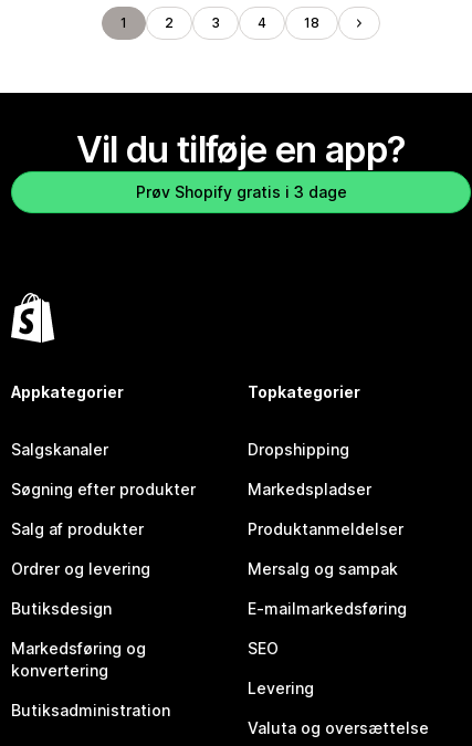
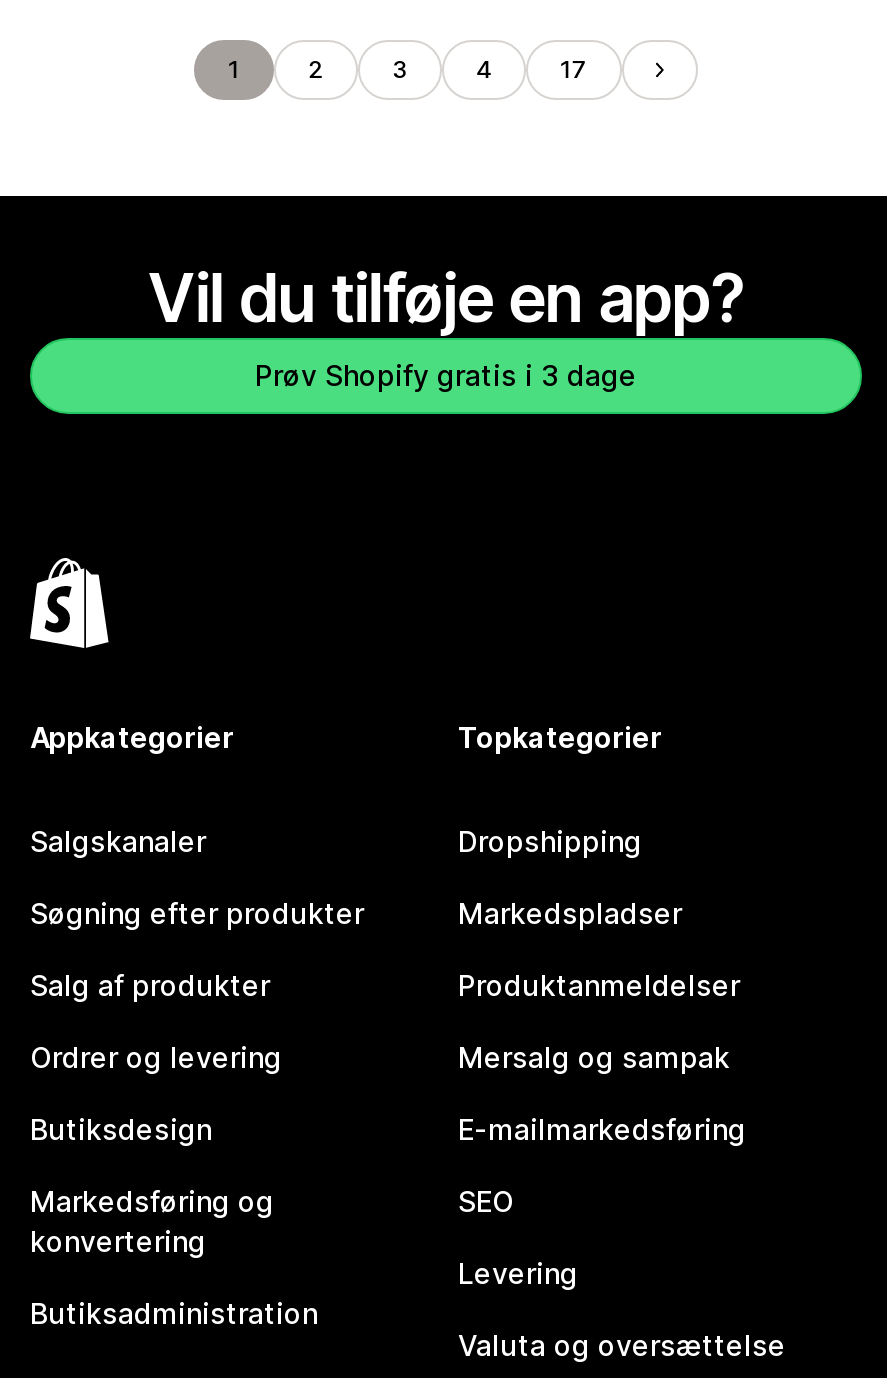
- 18
+ 17
